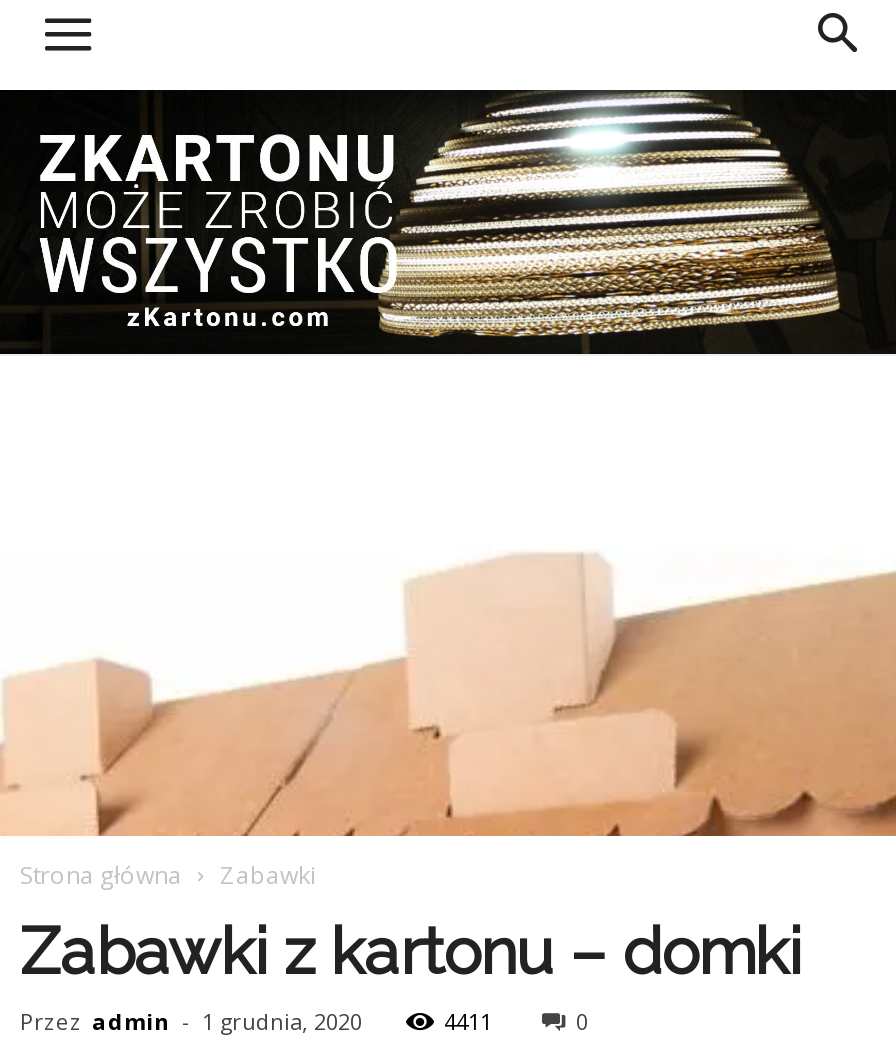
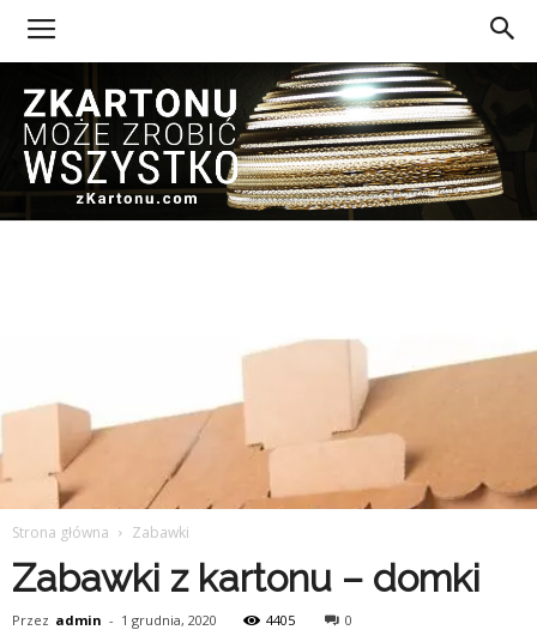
- 4411
+ 4405
